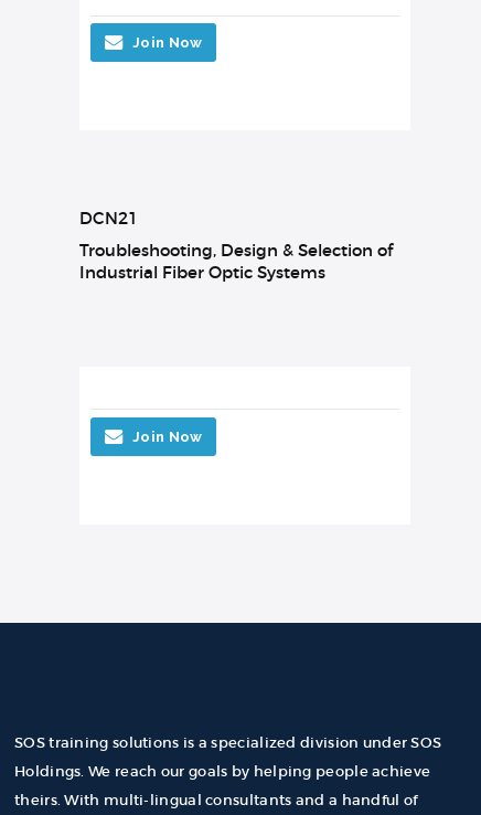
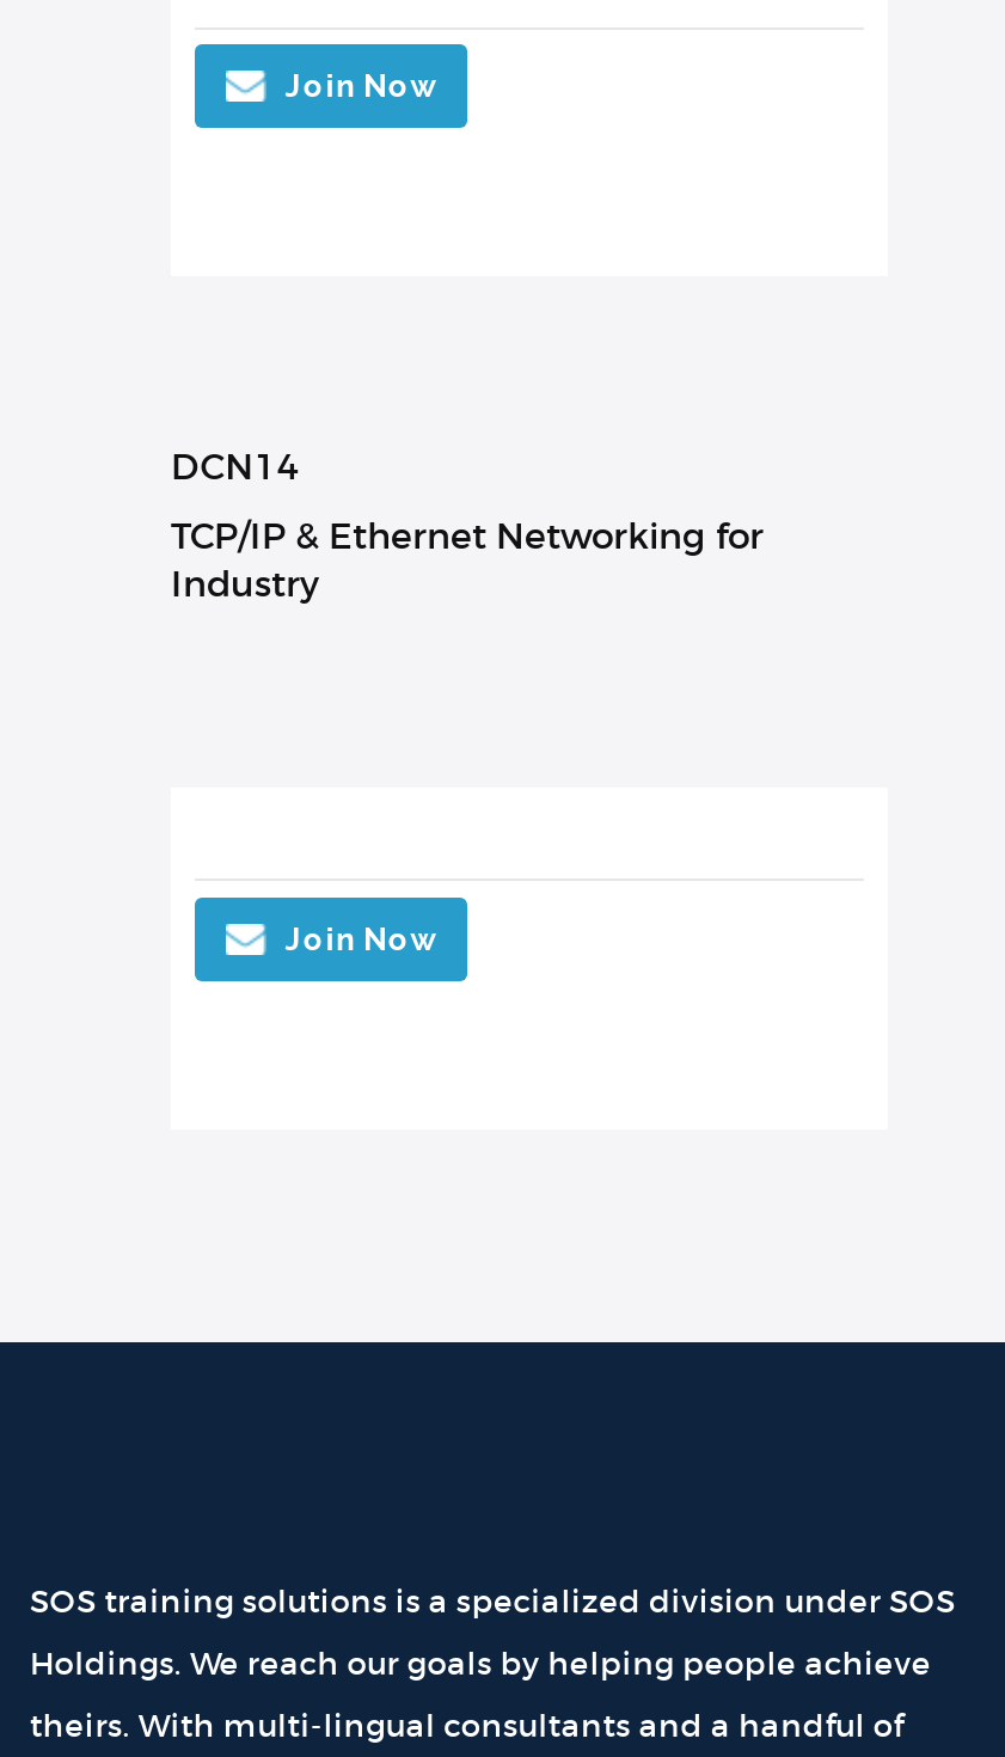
- DCN21
+ DCN14

- Troubleshooting, Design & Selection of
- Industrial Fiber Optic Systems
+ TCP/IP & Ethernet Networking for
+ Industry
